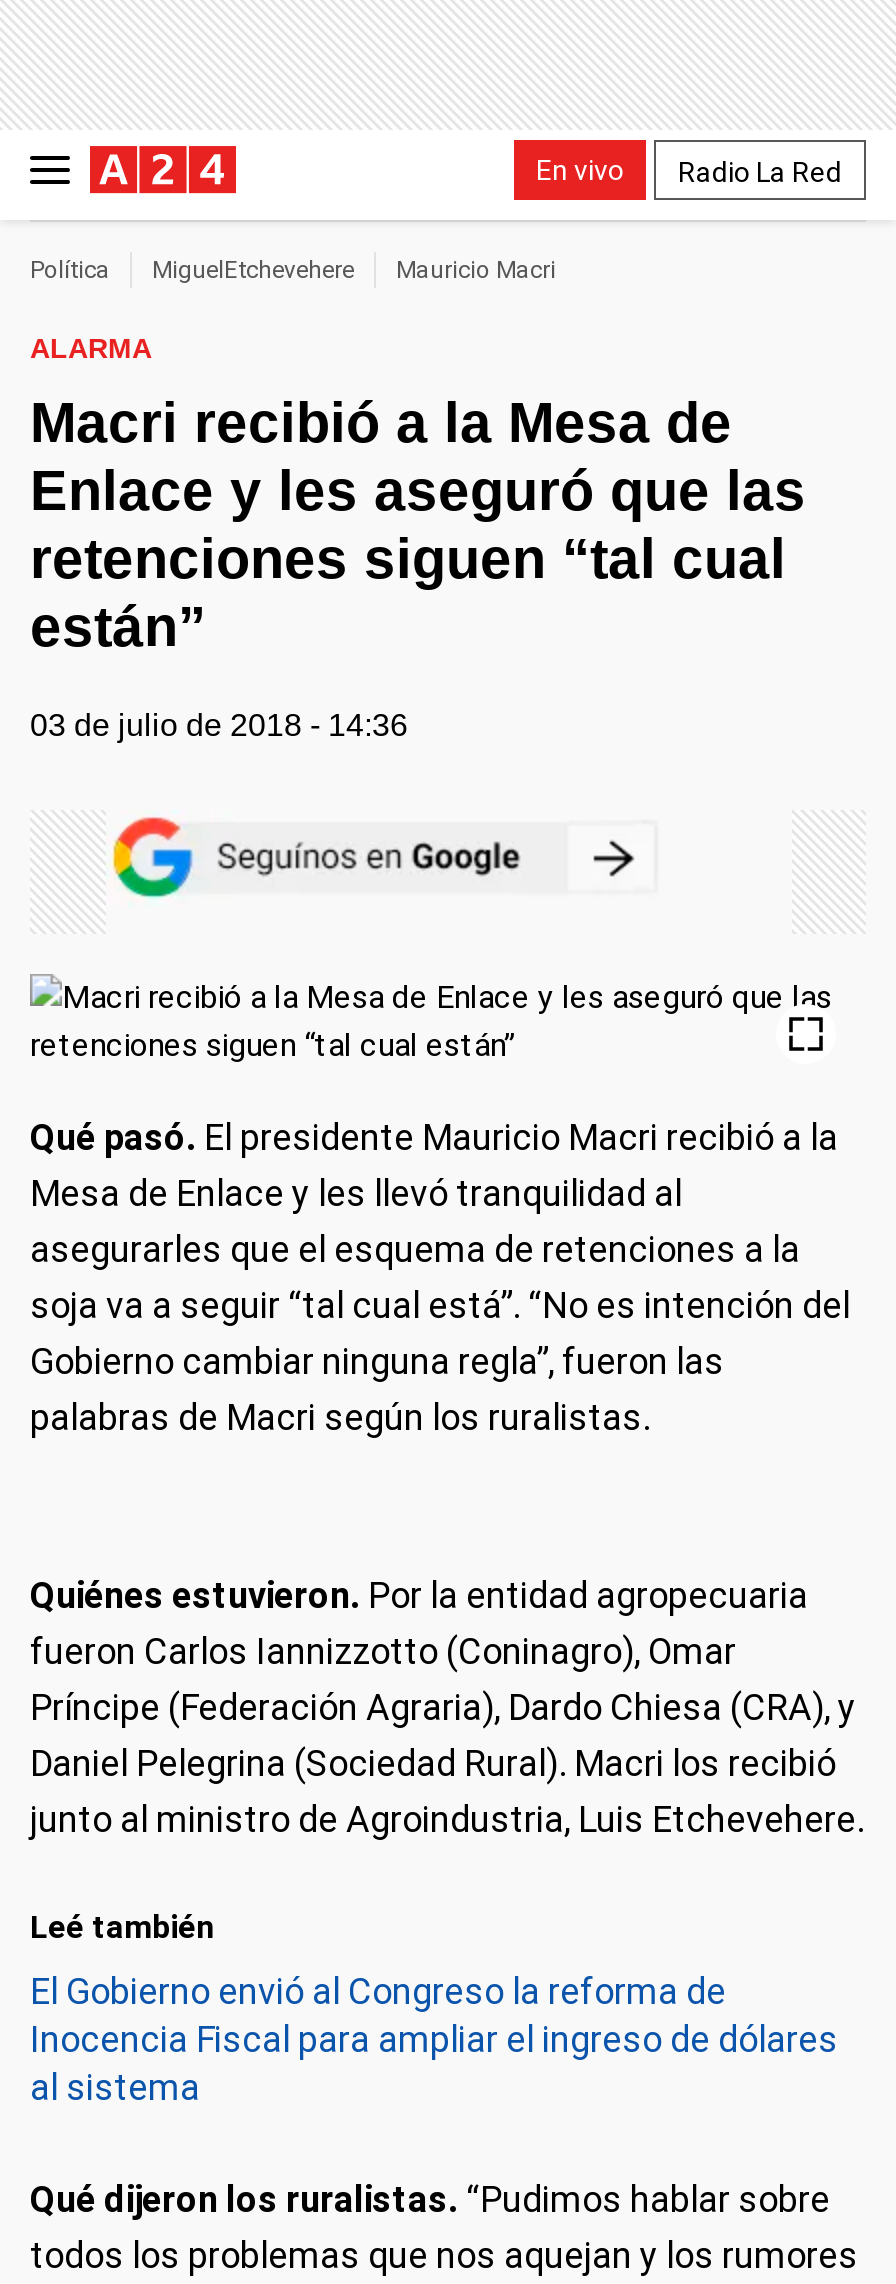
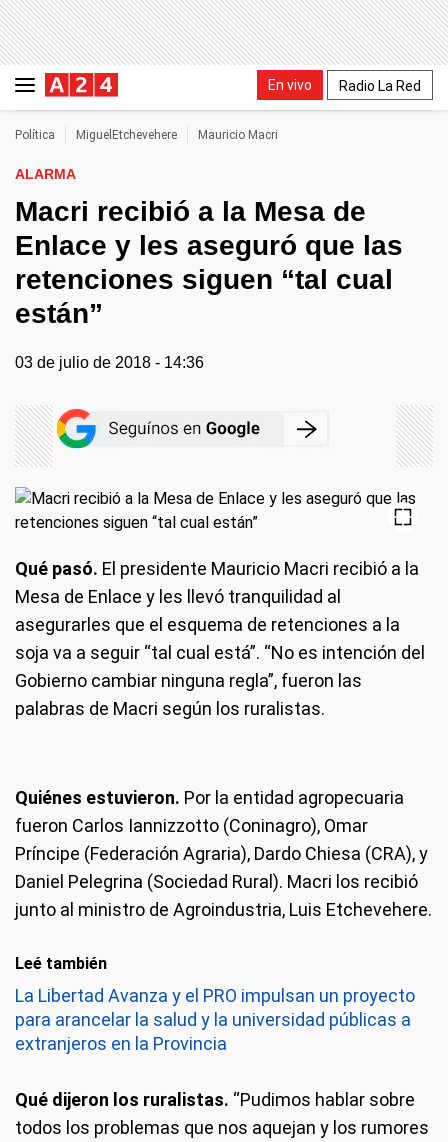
- El Gobierno envió al Congreso la reforma de
- Inocencia Fiscal para ampliar el ingreso de dólares
- al sistema
+ La Libertad Avanza y el PRO impulsan un proyecto
+ para arancelar la salud y la universidad públicas a
+ extranjeros en la Provincia
